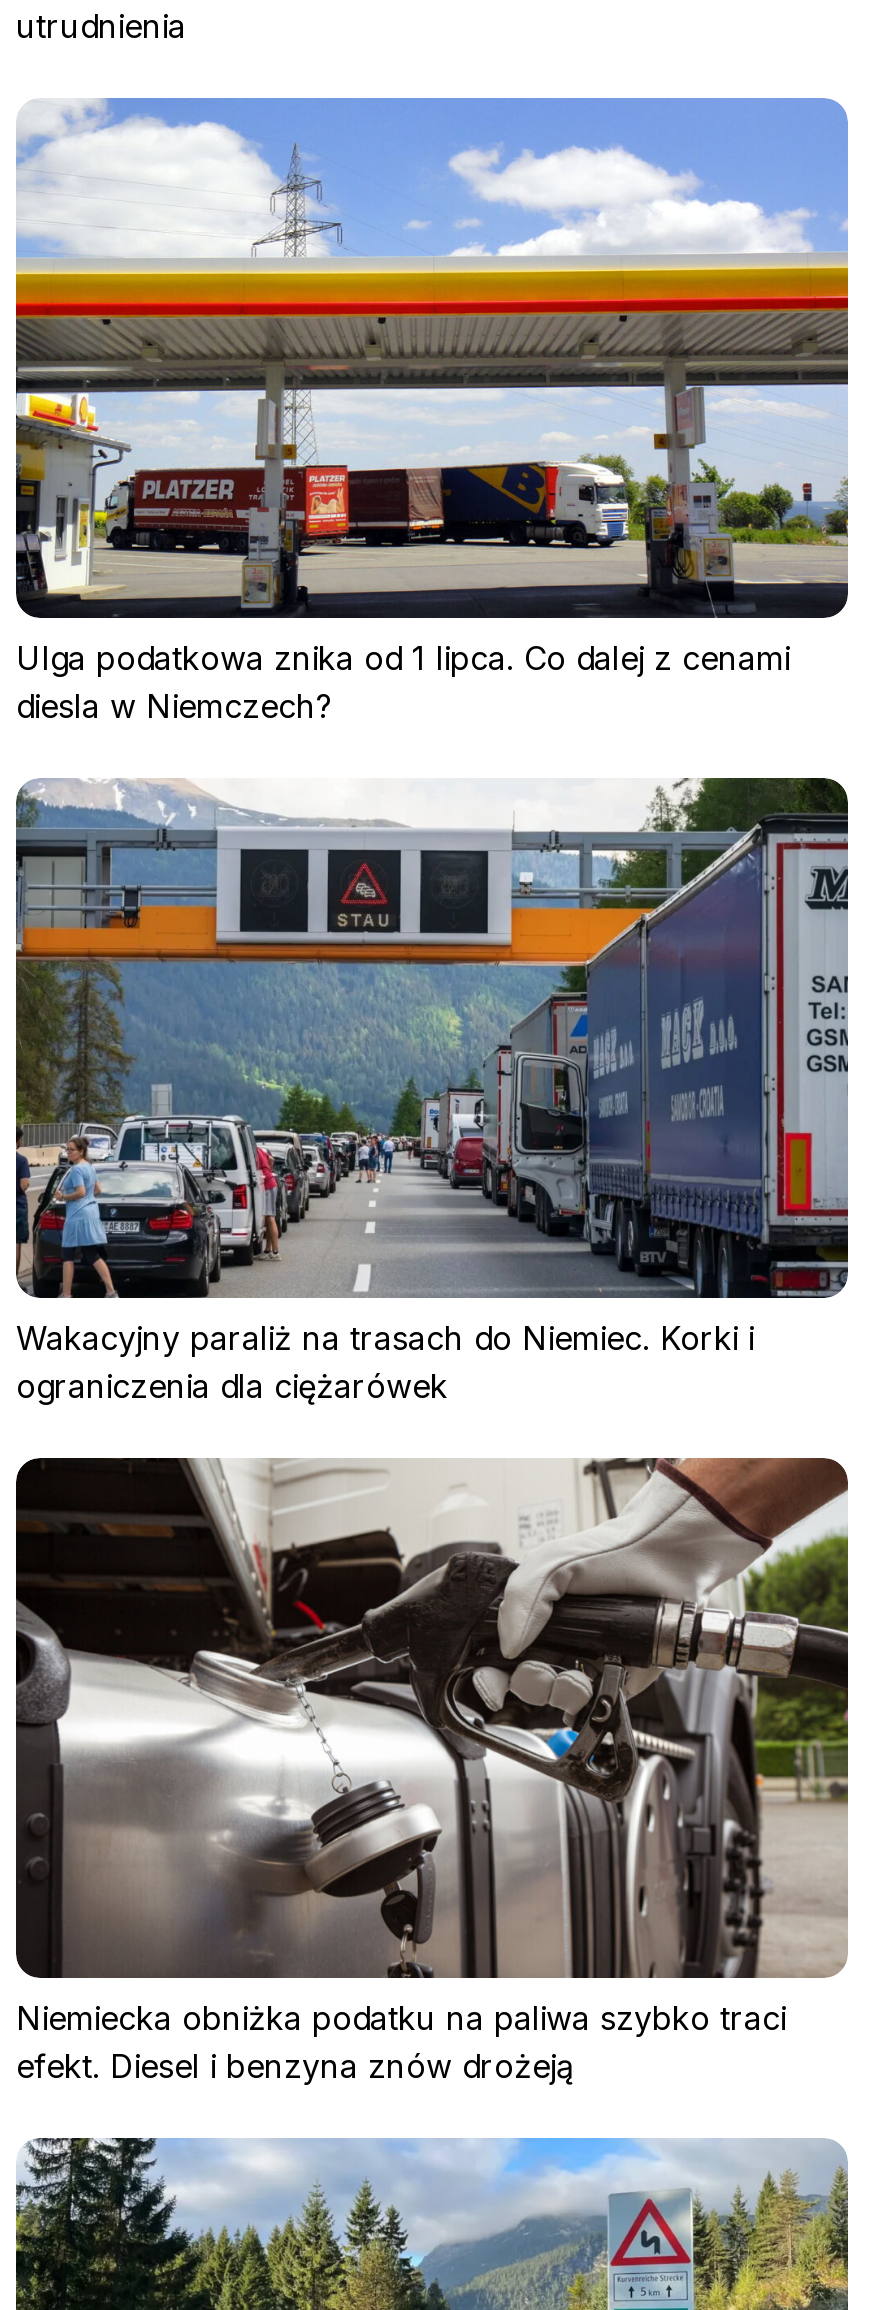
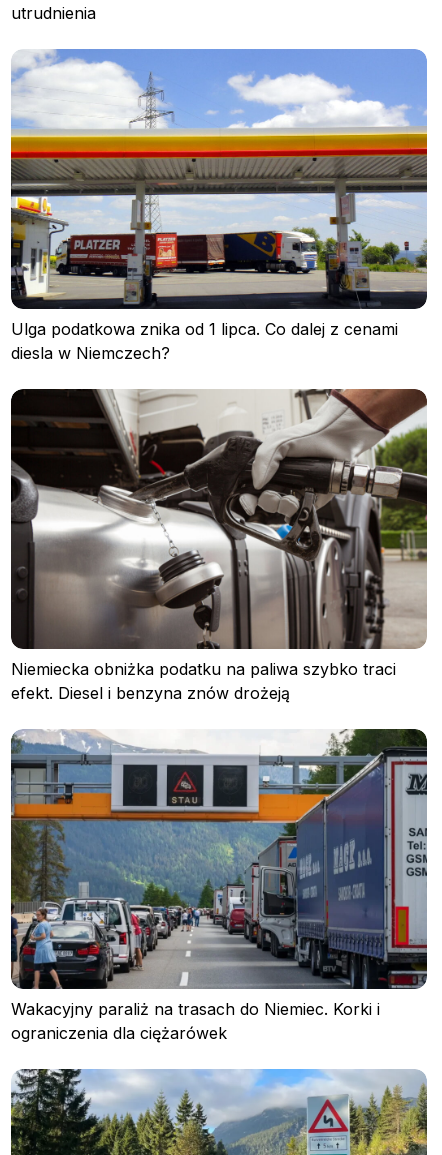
moved down: [image] | Wakacyjny paraliż na trasach do Niemiec. Korki i | ograniczenia dla ciężarówek

moved up: [image] | Niemiecka obniżka podatku na paliwa szybko traci | efekt. Diesel i benzyna znów drożeją
